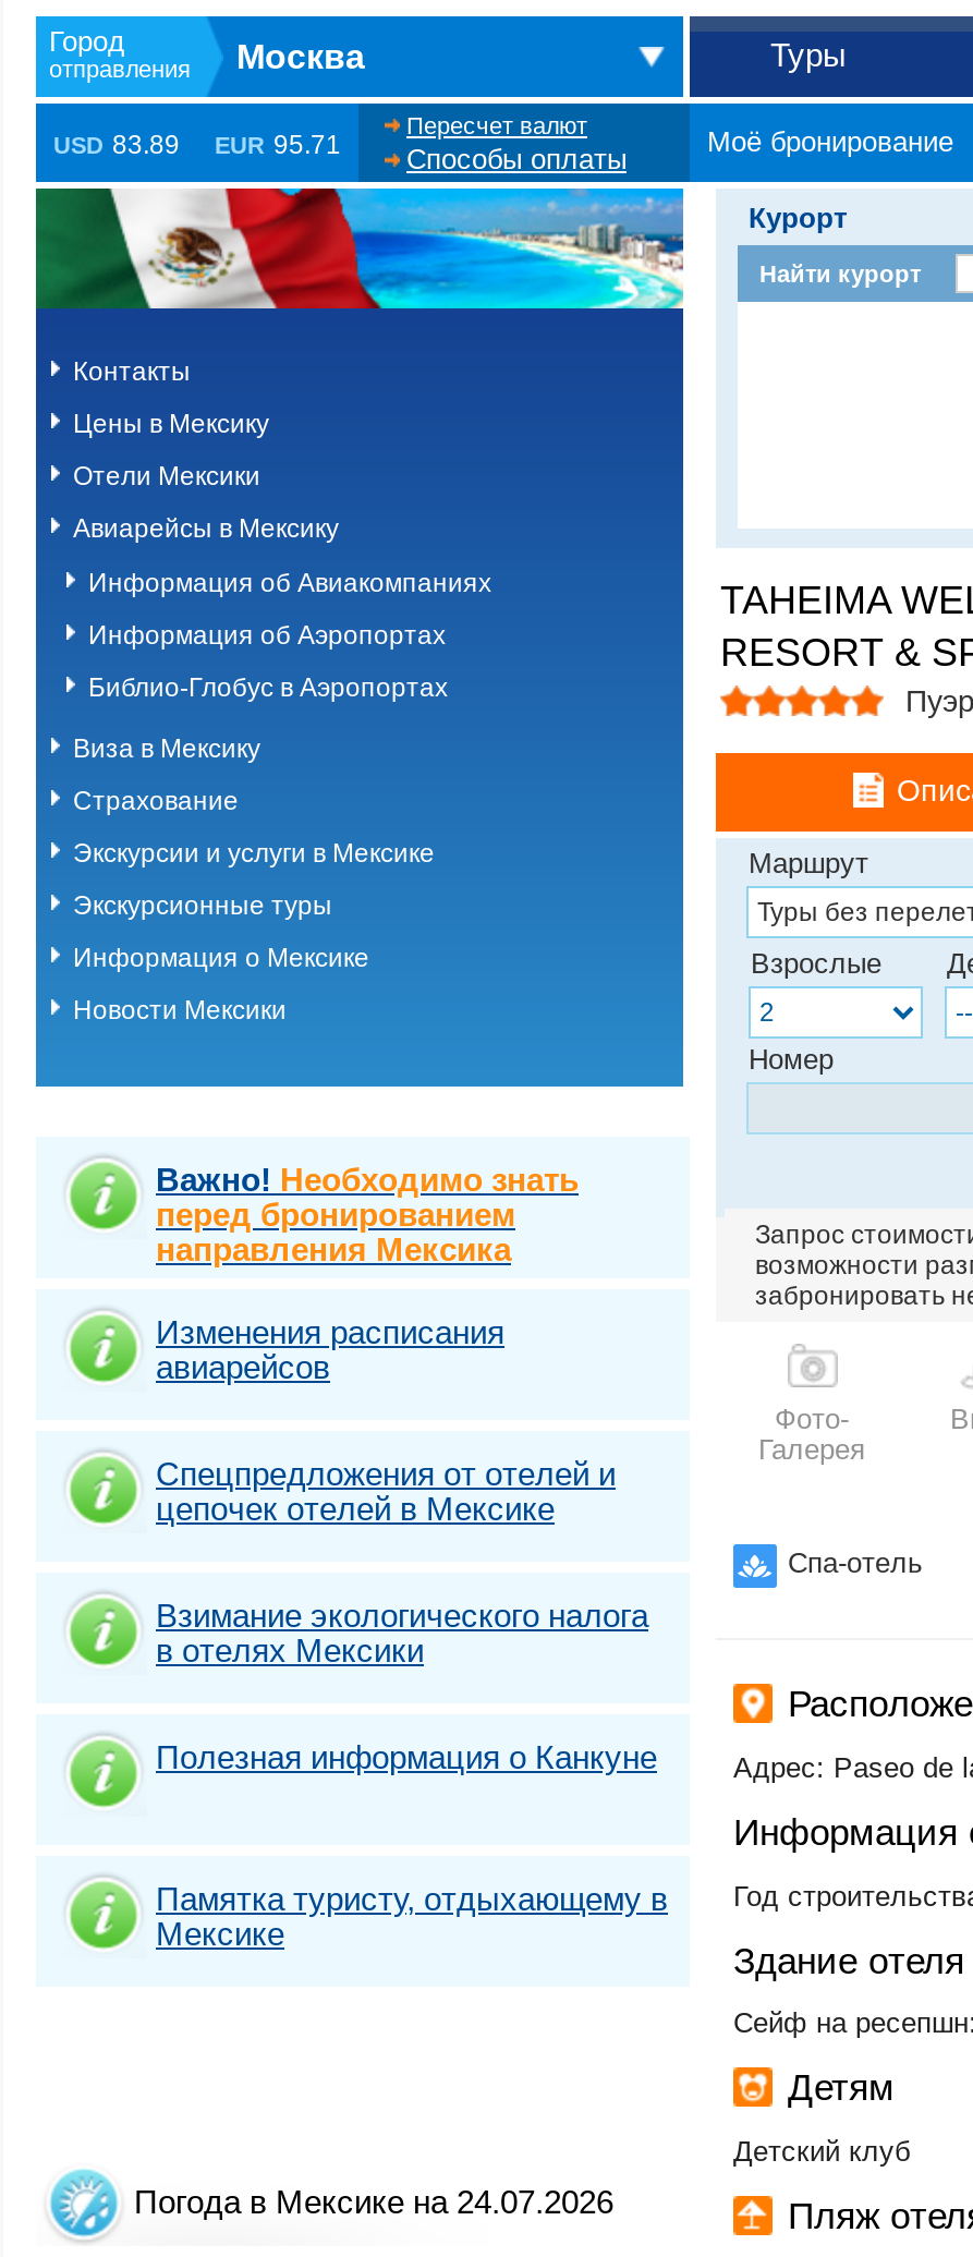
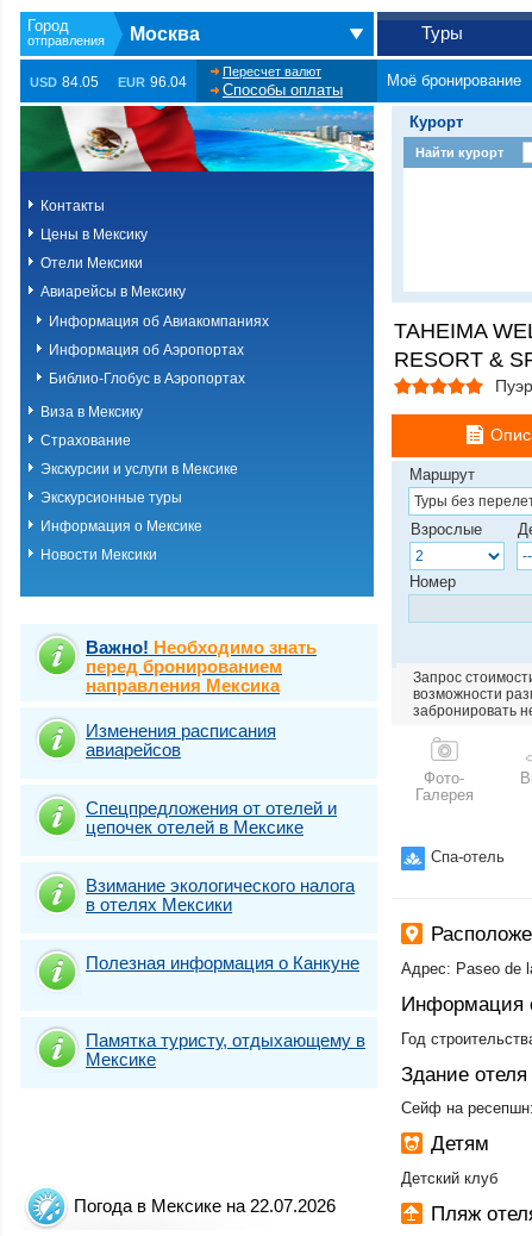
- USD 83.89
+ USD 84.05

- EUR 95.71
+ EUR 96.04

- Погода в Мексике на 24.07.2026
+ Погода в Мексике на 22.07.2026
